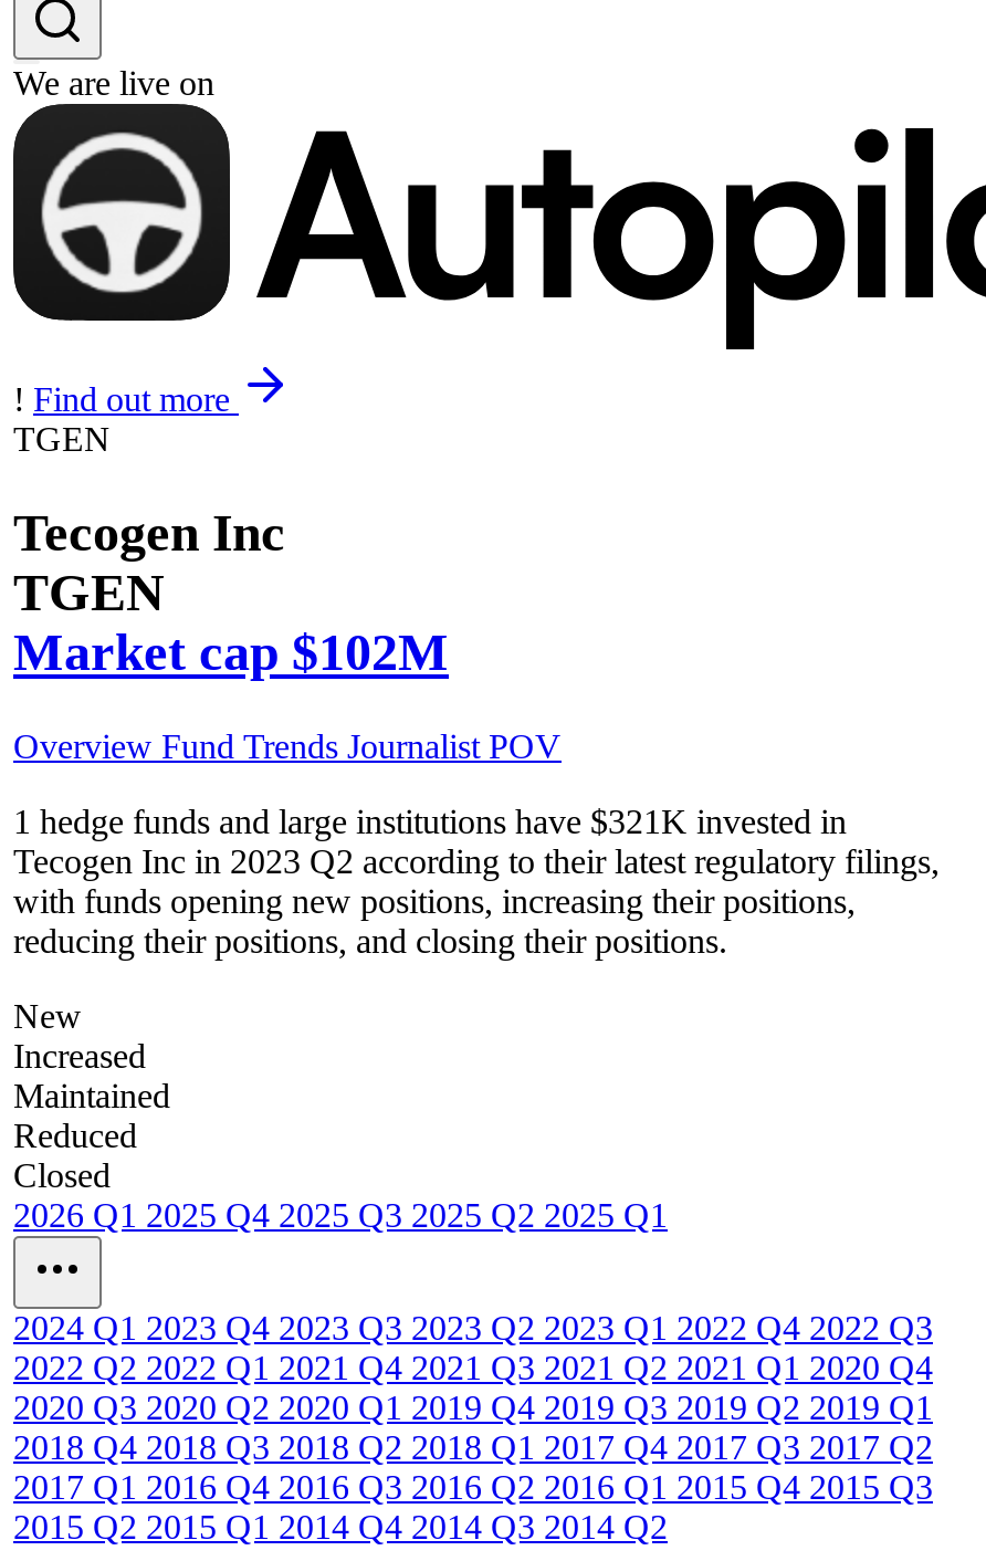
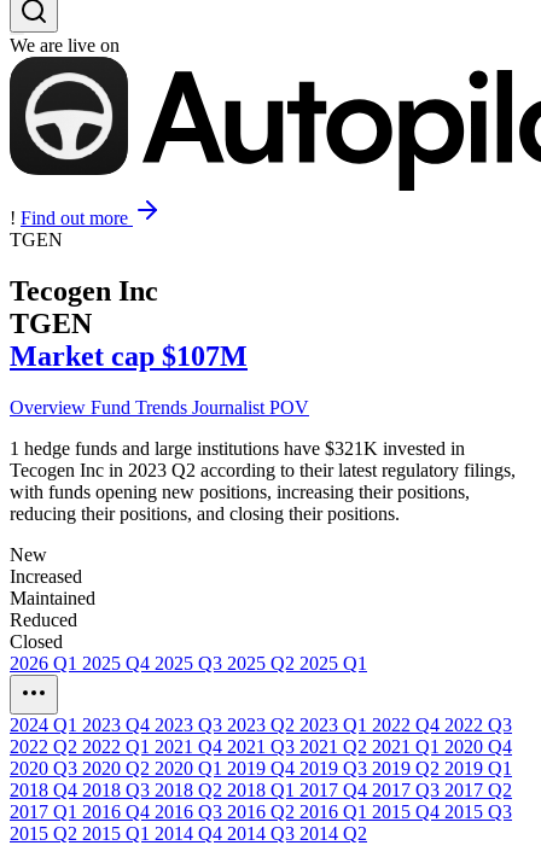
- Market cap $102M
+ Market cap $107M
